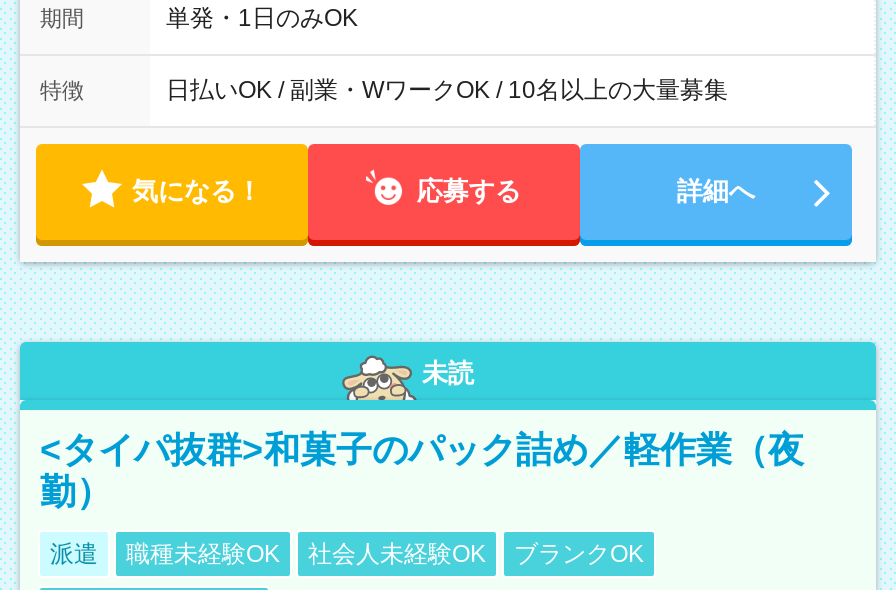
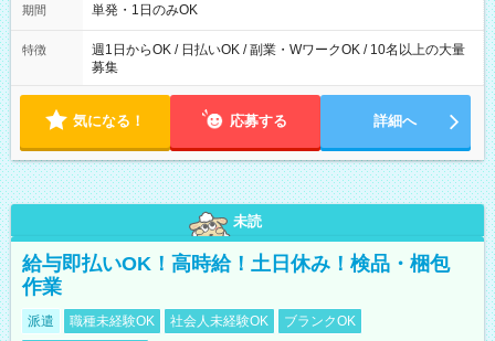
- 日払いOK / 副業・WワークOK / 10名以上の大量募集
+ 週1日からOK / 日払いOK / 副業・WワークOK / 10名以上の大量
+ 募集

- <タイパ抜群>和菓子のパック詰め／軽作業（夜
- 勤）
+ 給与即払いOK！高時給！土日休み！検品・梱包
+ 作業
